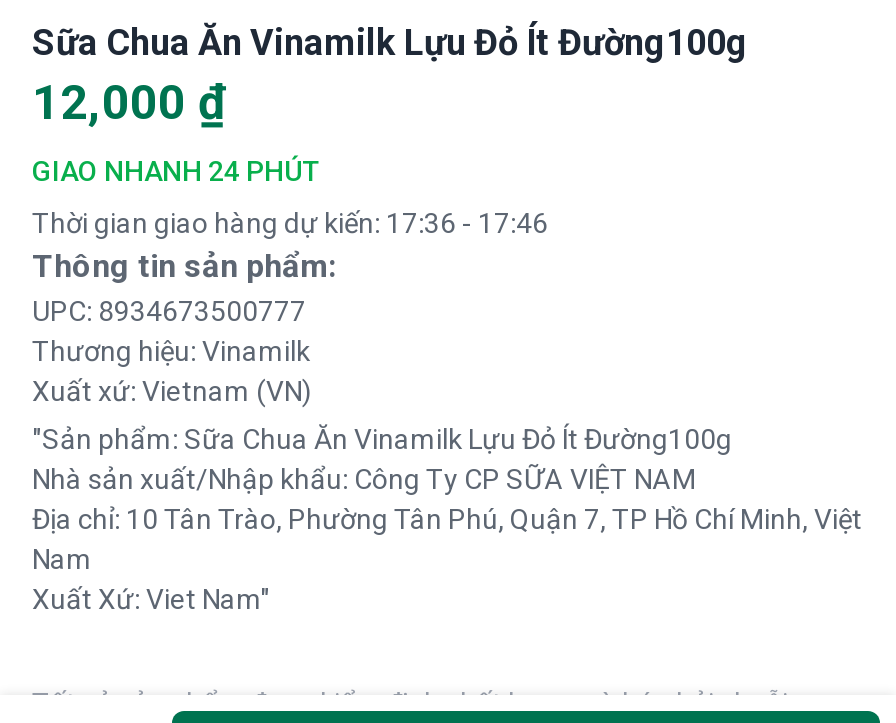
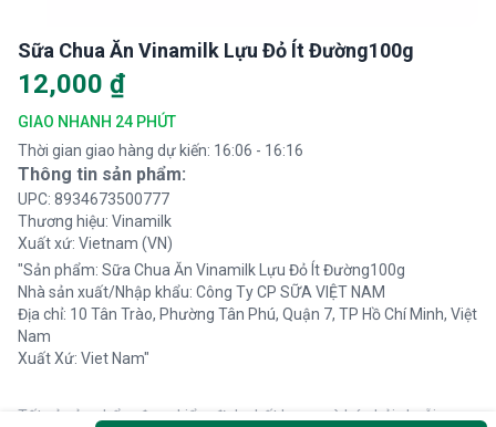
- Thời gian giao hàng dự kiến: 17:36 - 17:46
+ Thời gian giao hàng dự kiến: 16:06 - 16:16
